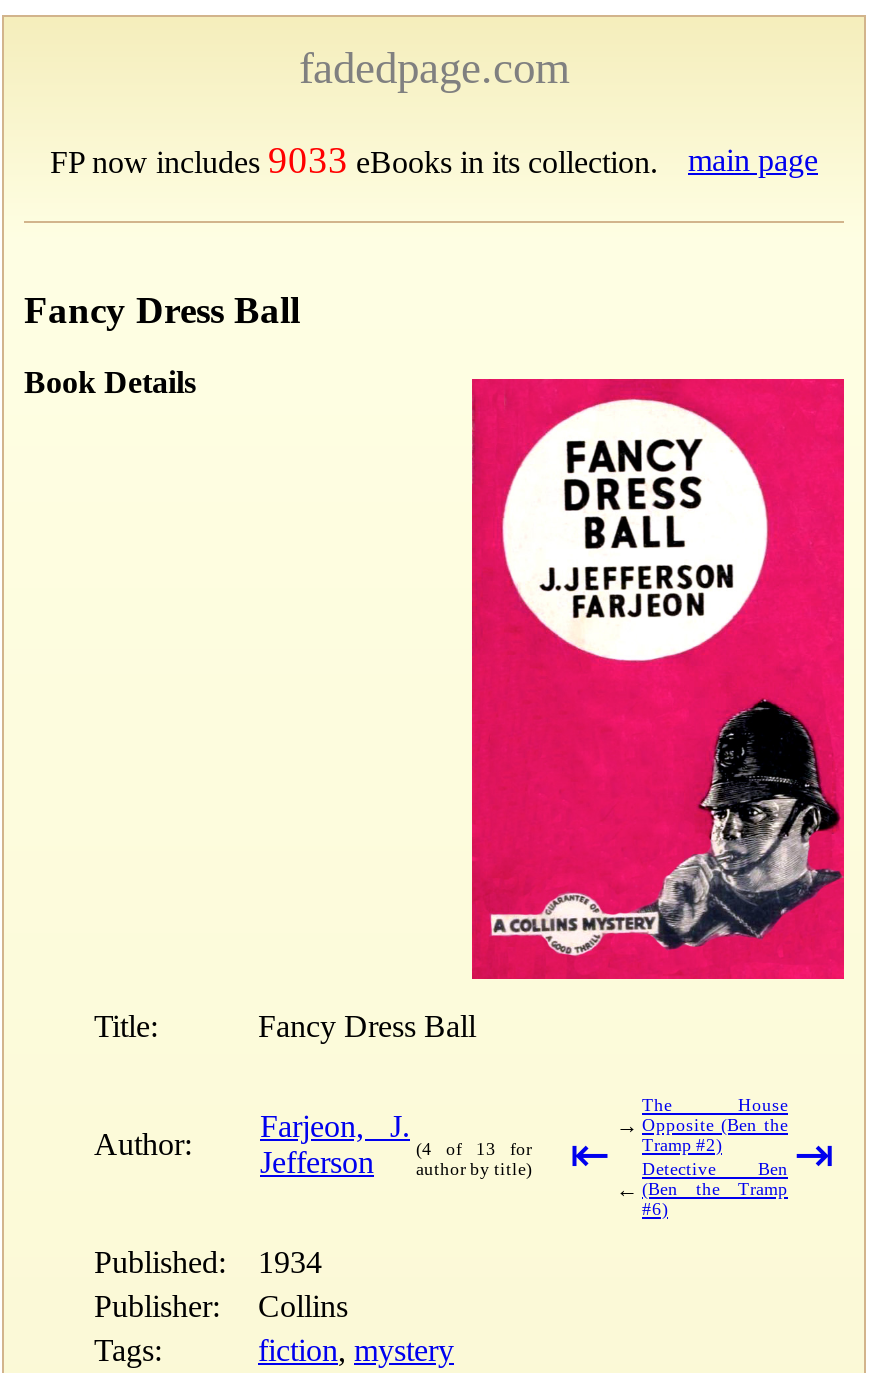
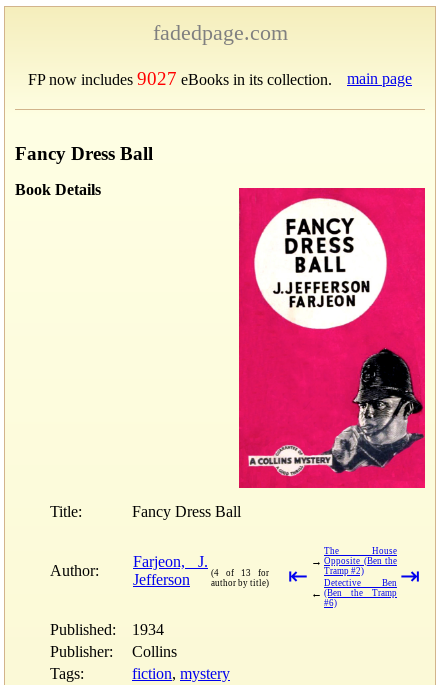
- FP now includes 9033 eBooks in its collection.
+ FP now includes 9027 eBooks in its collection.
